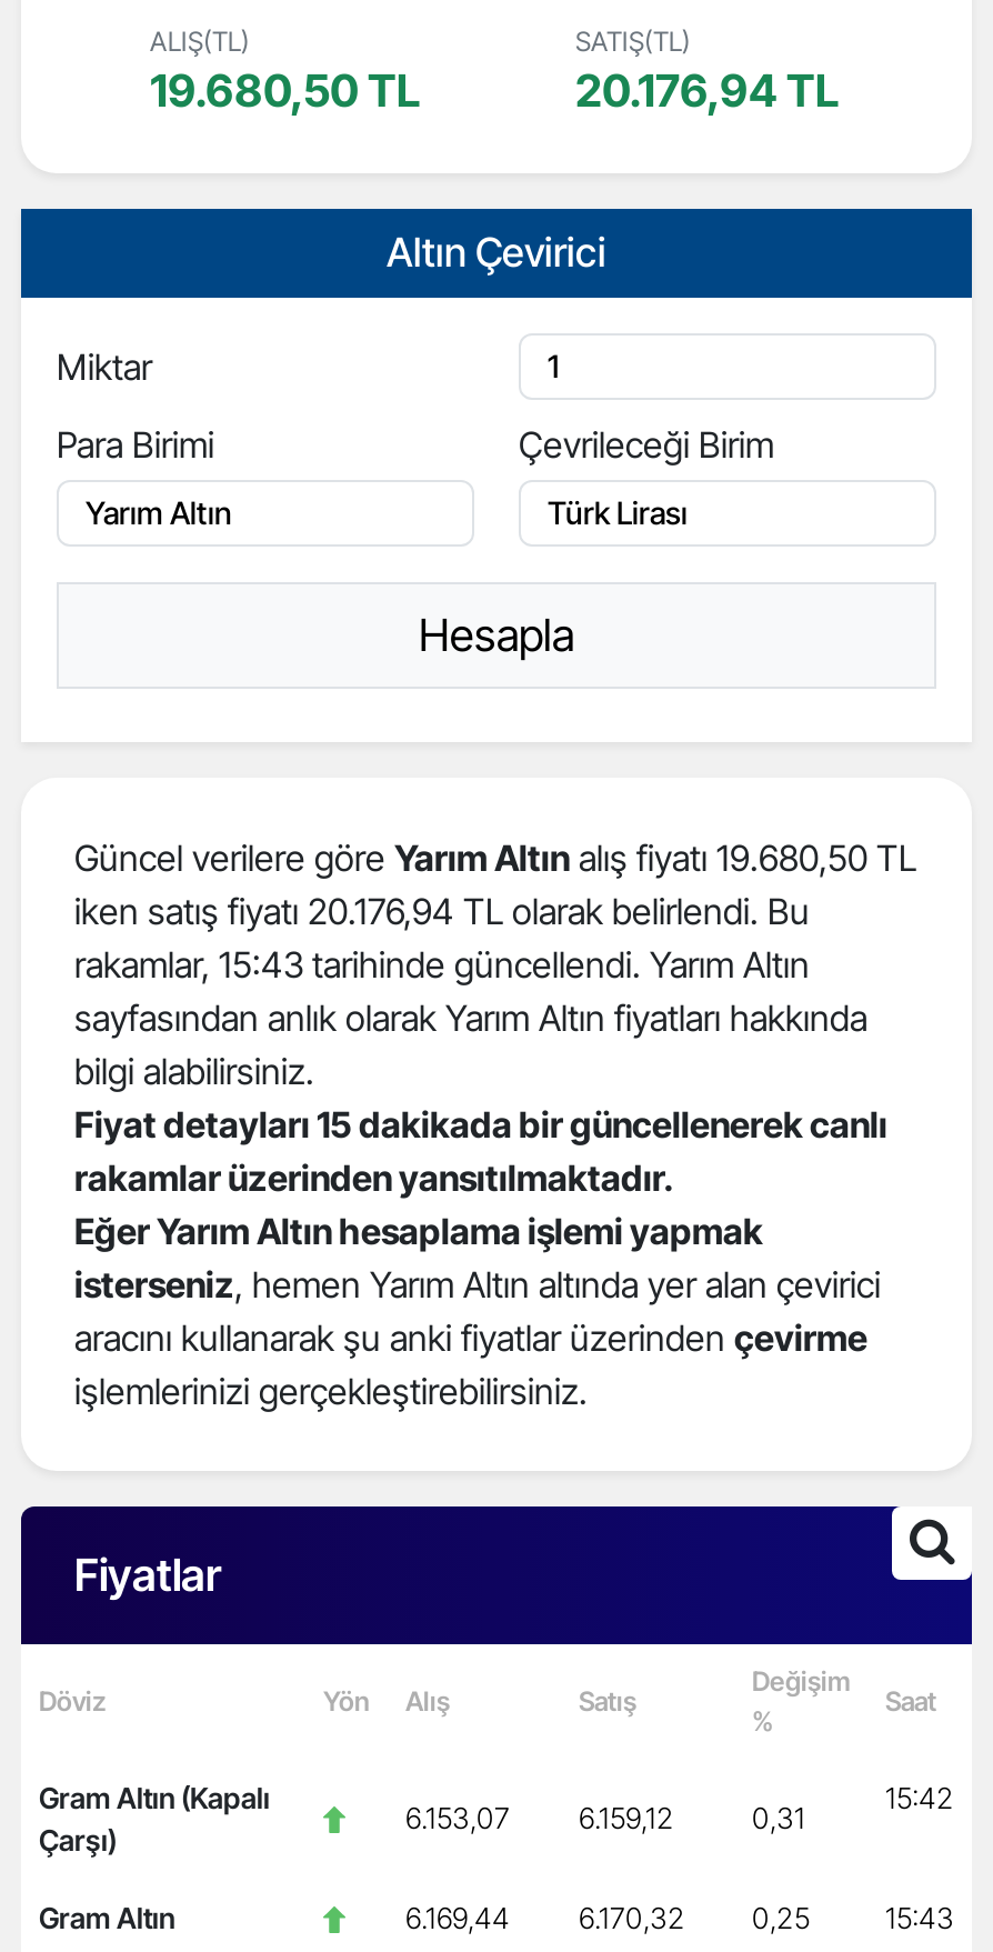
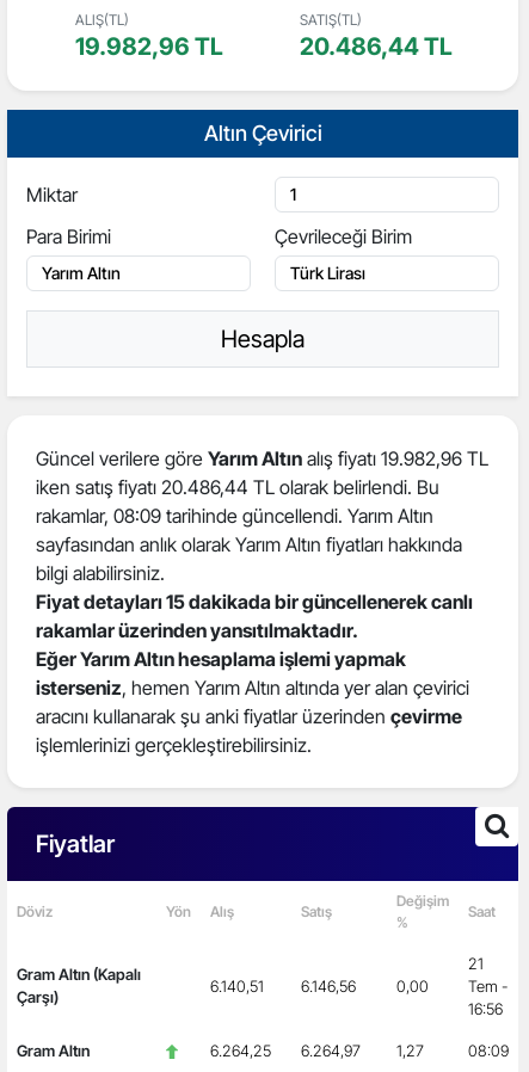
- 19.680,50 TL
+ 19.982,96 TL

- 20.176,94 TL
+ 20.486,44 TL

- Güncel verilere göre Yarım Altın alış fiyatı 19.680,50 TL
+ Güncel verilere göre Yarım Altın alış fiyatı 19.982,96 TL

- iken satış fiyatı 20.176,94 TL olarak belirlendi. Bu
+ iken satış fiyatı 20.486,44 TL olarak belirlendi. Bu

- rakamlar, 15:43 tarihinde güncellendi. Yarım Altın
+ rakamlar, 08:09 tarihinde güncellendi. Yarım Altın

- 15:42
+ 21
+ Tem -
+ 16:56

- 6.153,07
- 6.159,12
- 0,31
+ 6.140,51
+ 6.146,56
+ 0,00

- 6.169,44
+ 6.264,25

- 6.170,32
+ 6.264,97

- 0,25
+ 1,27

- 15:43
+ 08:09
